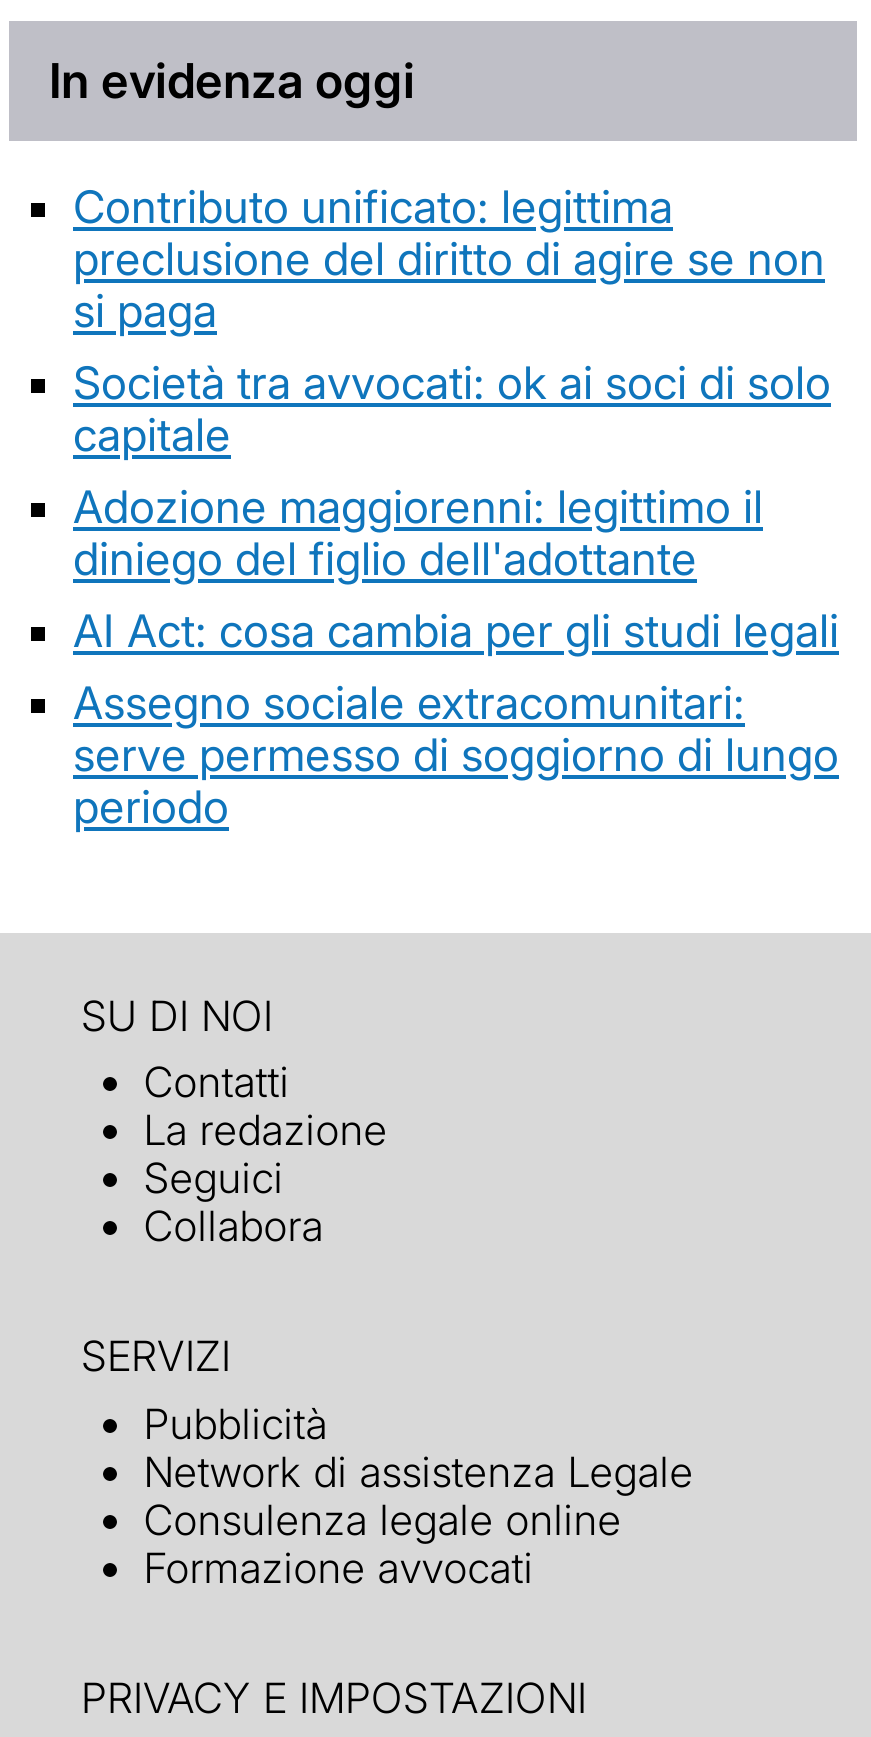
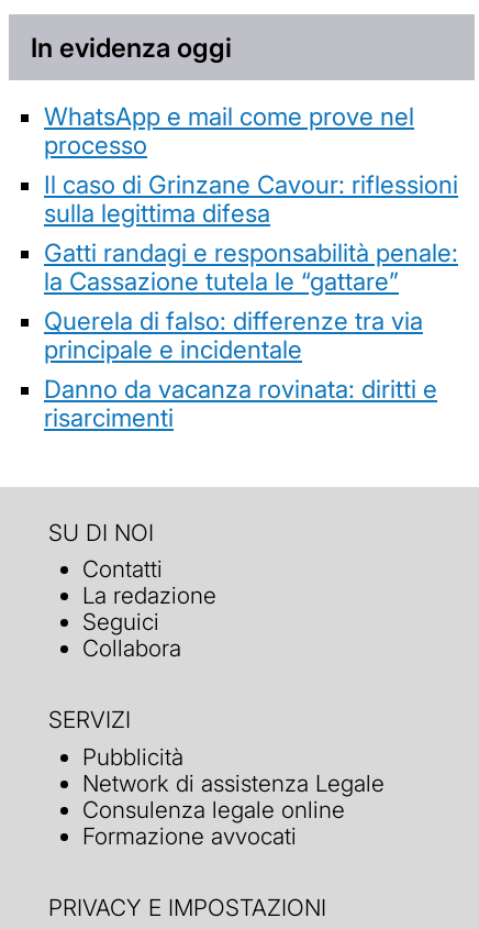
- Contributo unificato: legittima
- preclusione del diritto di agire se non
- si paga
- Società tra avvocati: ok ai soci di solo
- capitale
- Adozione maggiorenni: legittimo il
- diniego del figlio dell'adottante
- AI Act: cosa cambia per gli studi legali
- Assegno sociale extracomunitari:
- serve permesso di soggiorno di lungo
- periodo
+ WhatsApp e mail come prove nel
+ processo
+ Il caso di Grinzane Cavour: riflessioni
+ sulla legittima difesa
+ Gatti randagi e responsabilità penale:
+ la Cassazione tutela le “gattare”
+ Querela di falso: differenze tra via
+ principale e incidentale
+ Danno da vacanza rovinata: diritti e
+ risarcimenti
